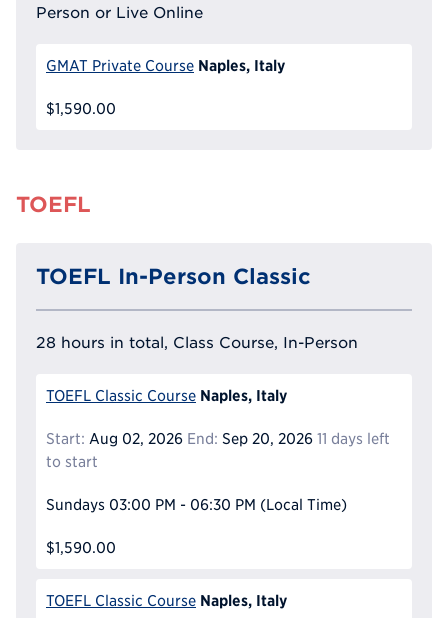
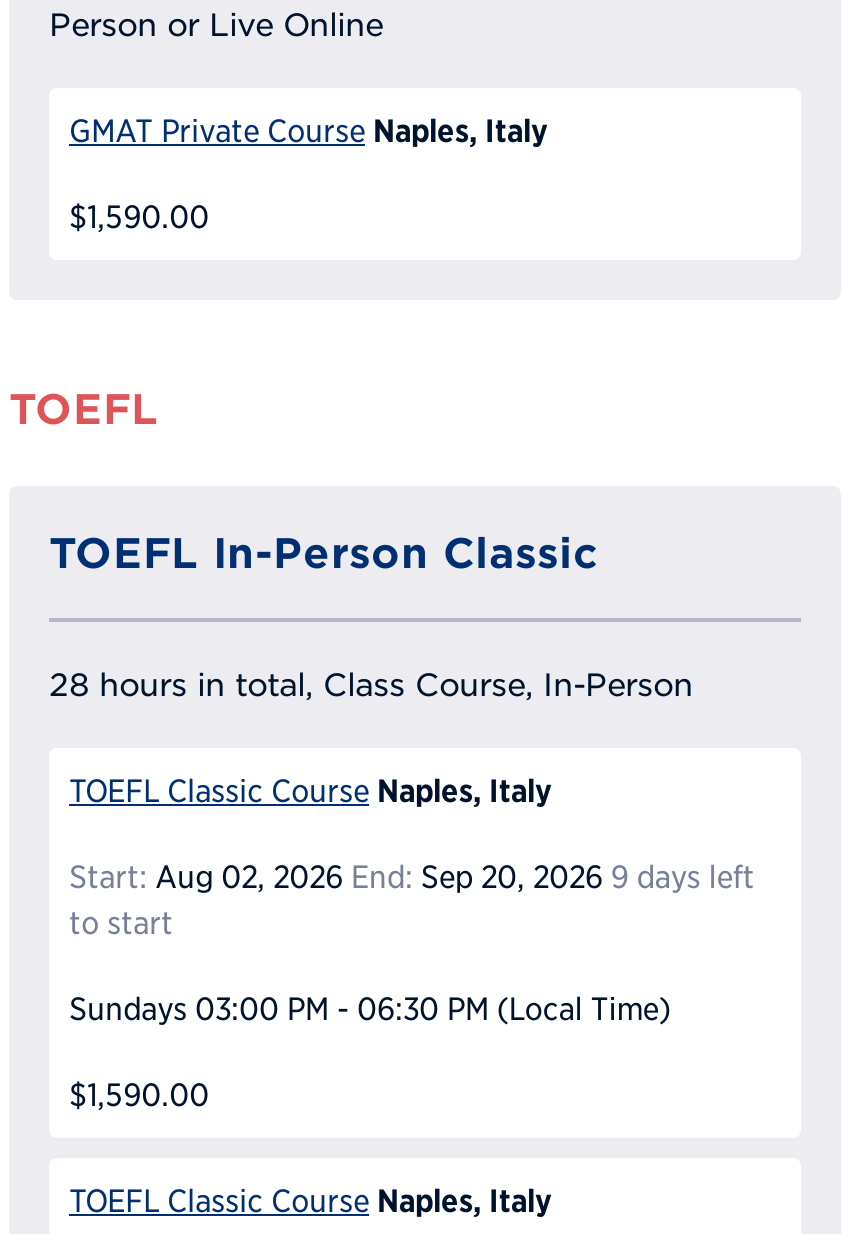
- Start: Aug 02, 2026 End: Sep 20, 2026 11 days left
+ Start: Aug 02, 2026 End: Sep 20, 2026 9 days left
